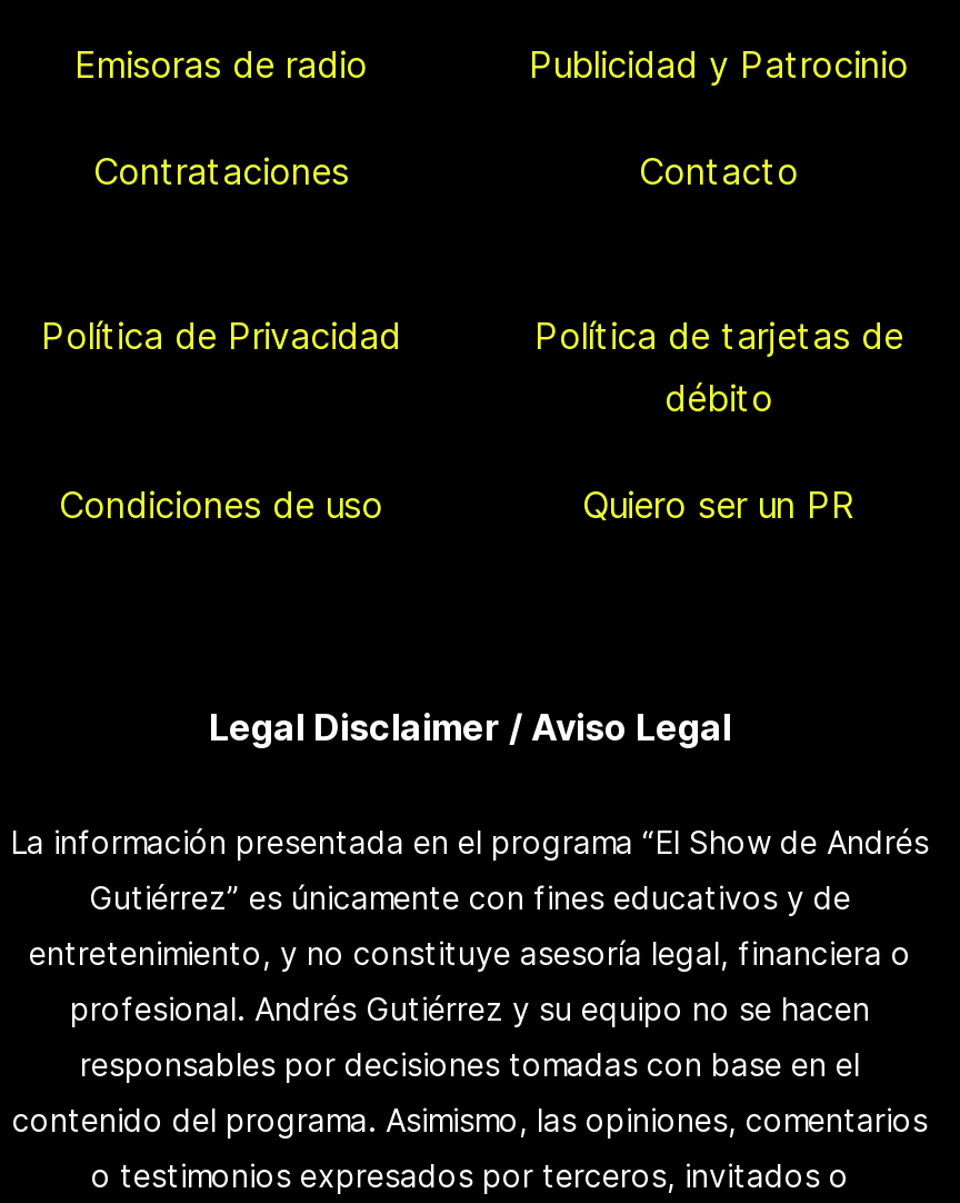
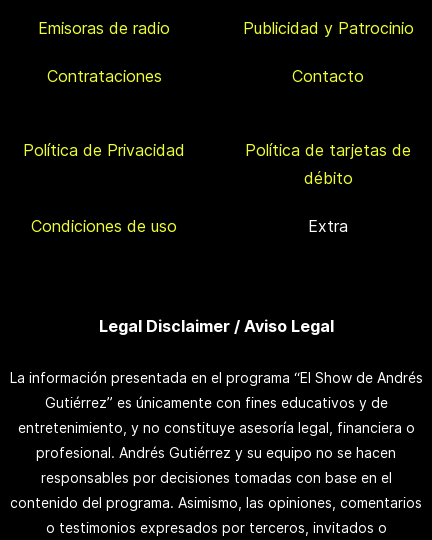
- Quiero ser un PR
+ Extra
